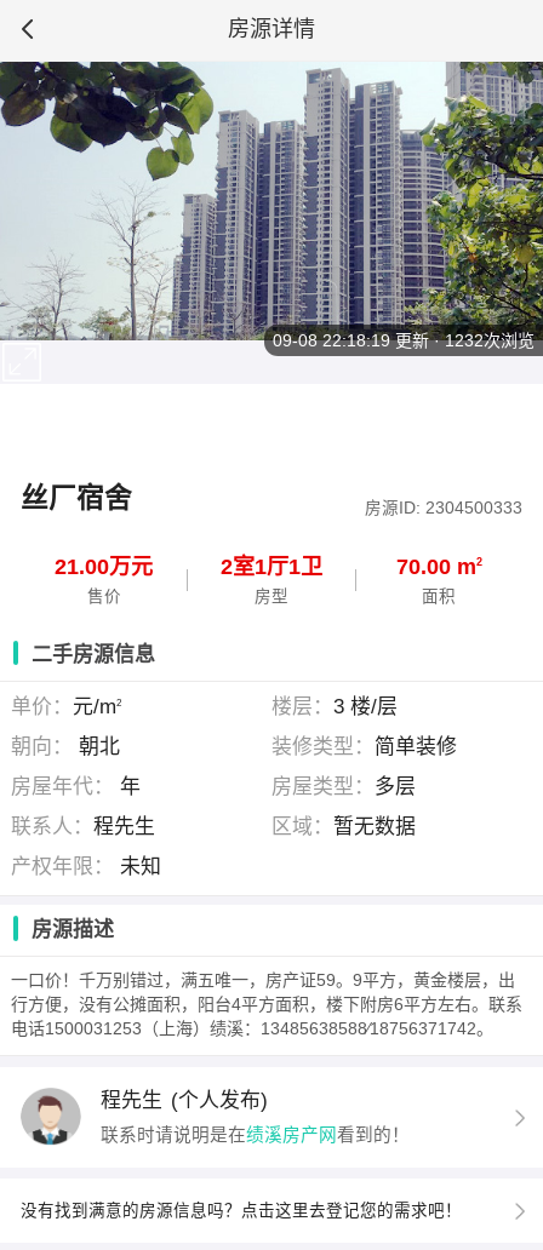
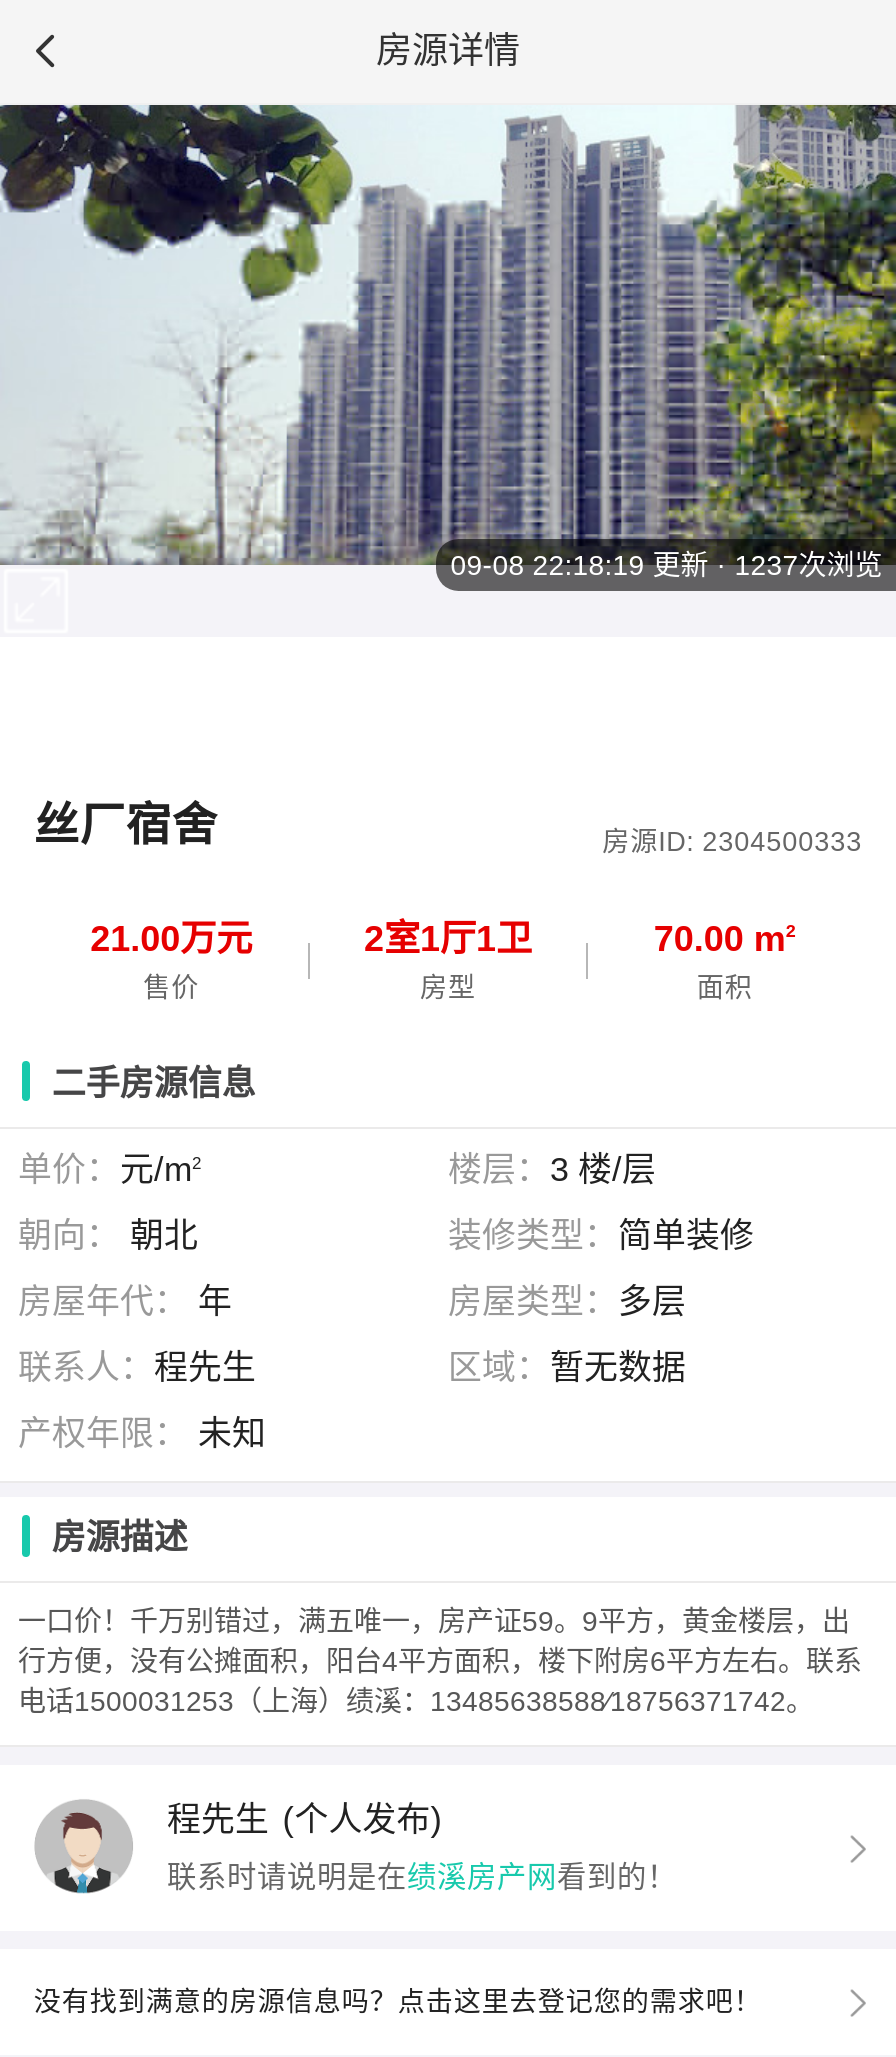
- 09-08 22:18:19更新 · 1232次浏览
+ 09-08 22:18:19更新 · 1237次浏览
